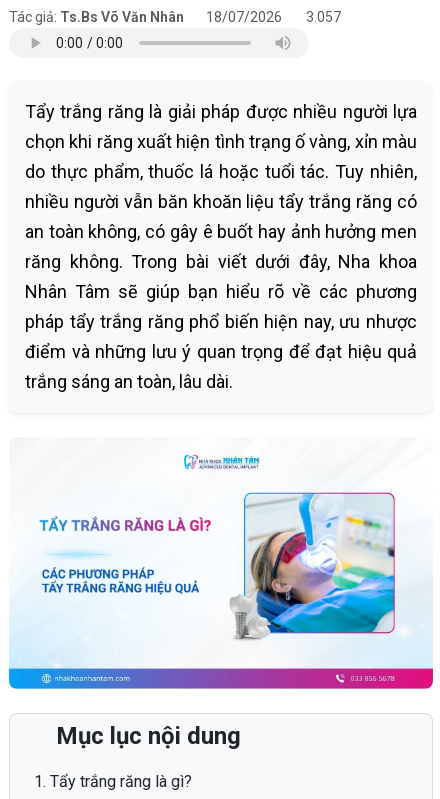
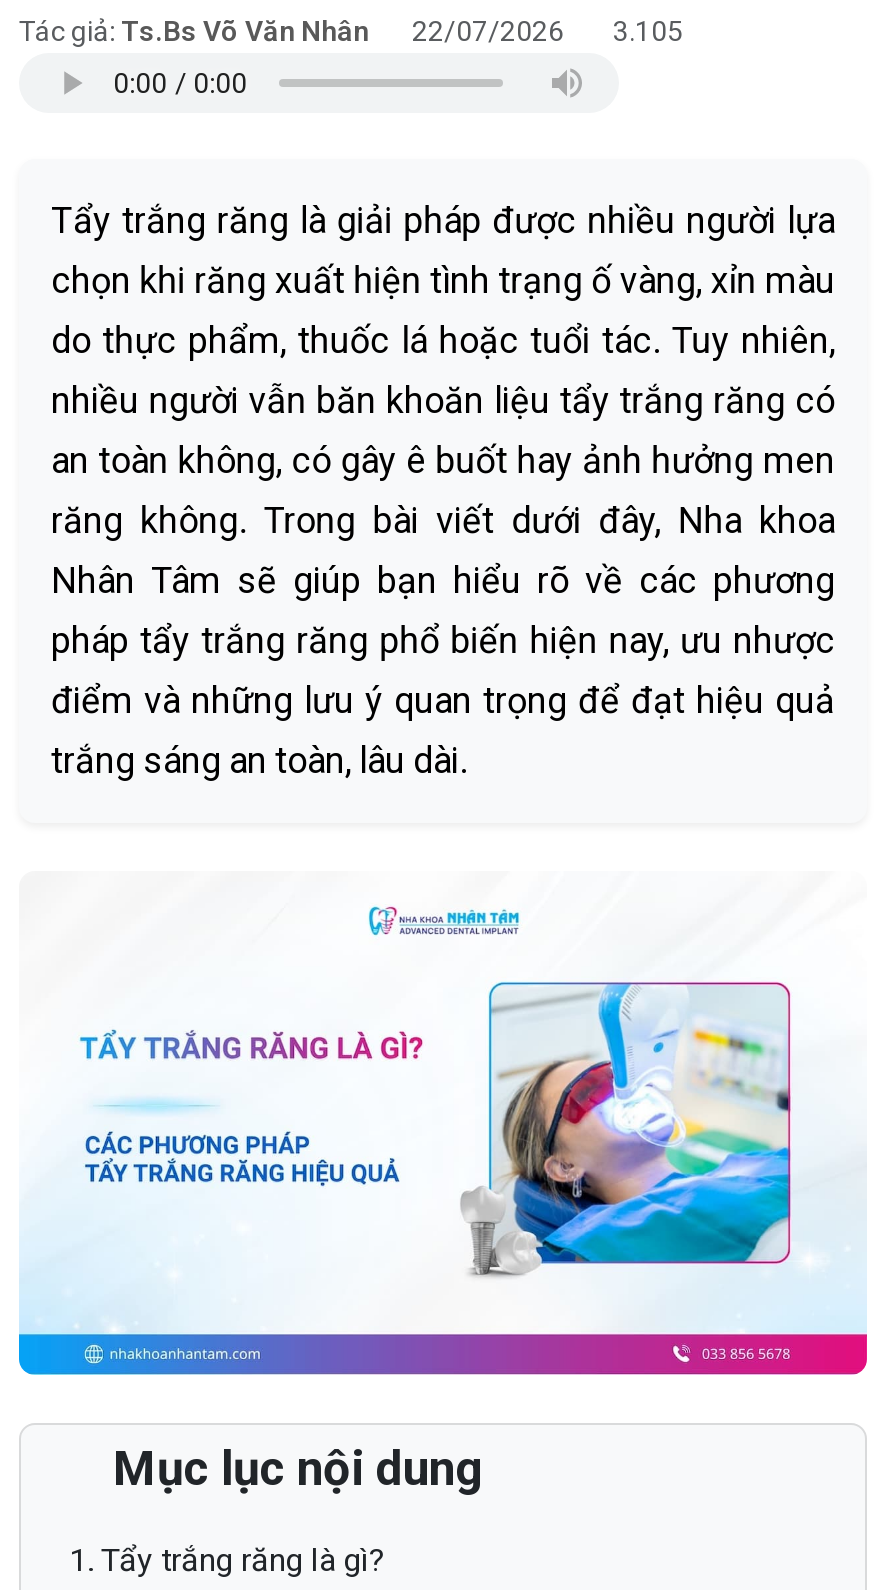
- 18/07/2026
+ 22/07/2026

- 3.057
+ 3.105
